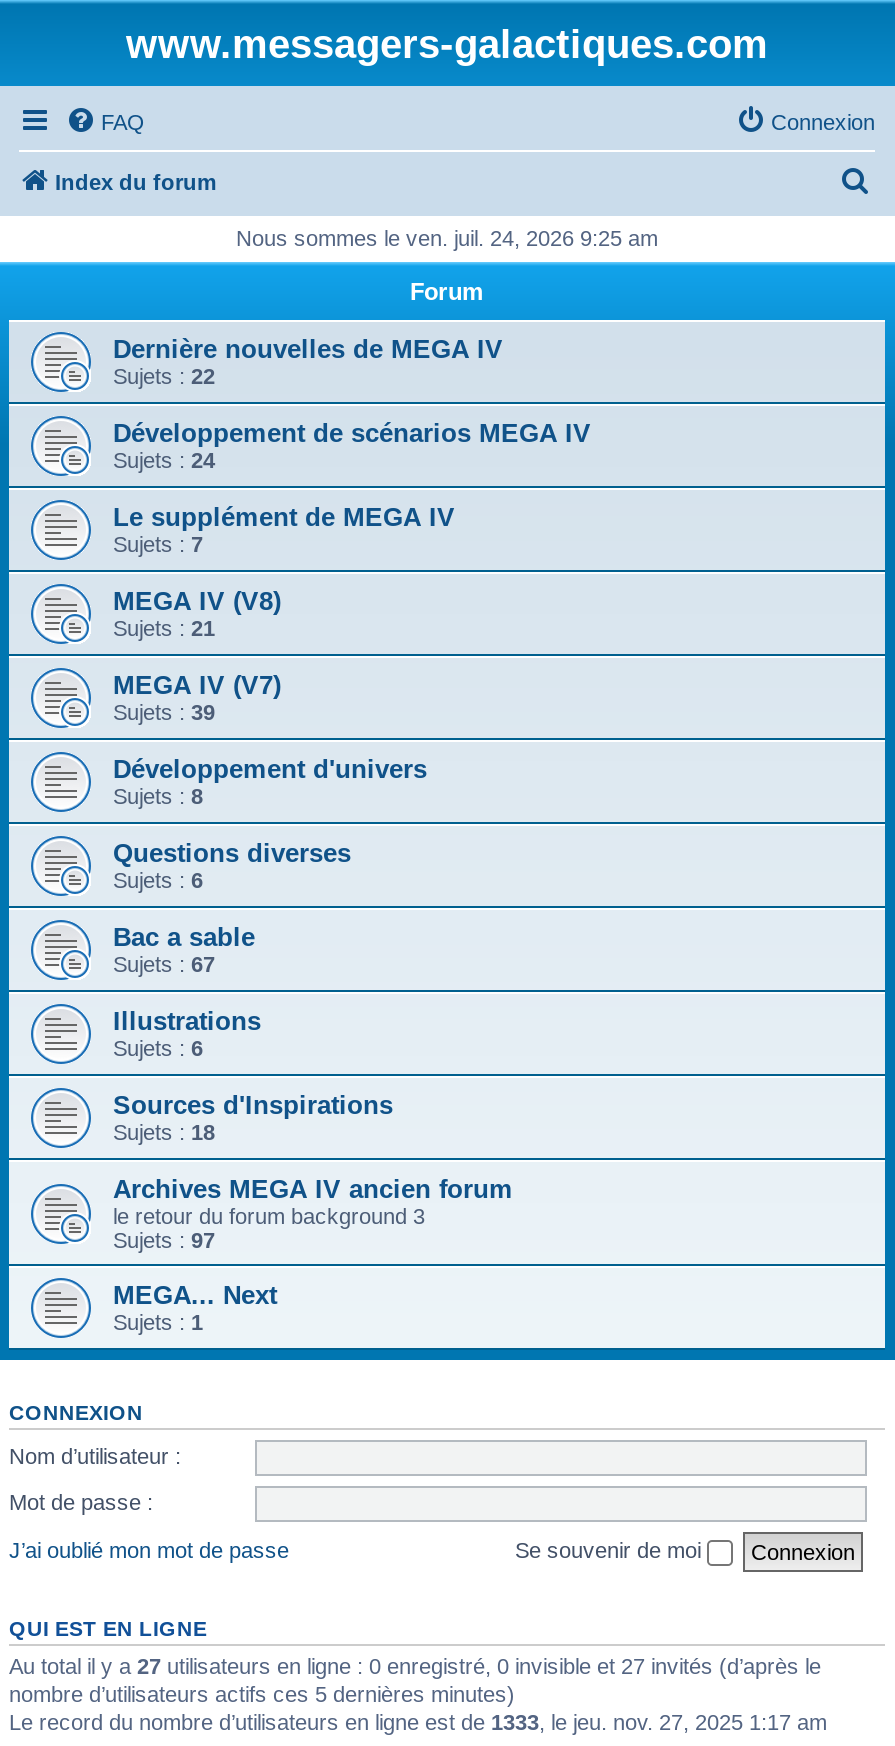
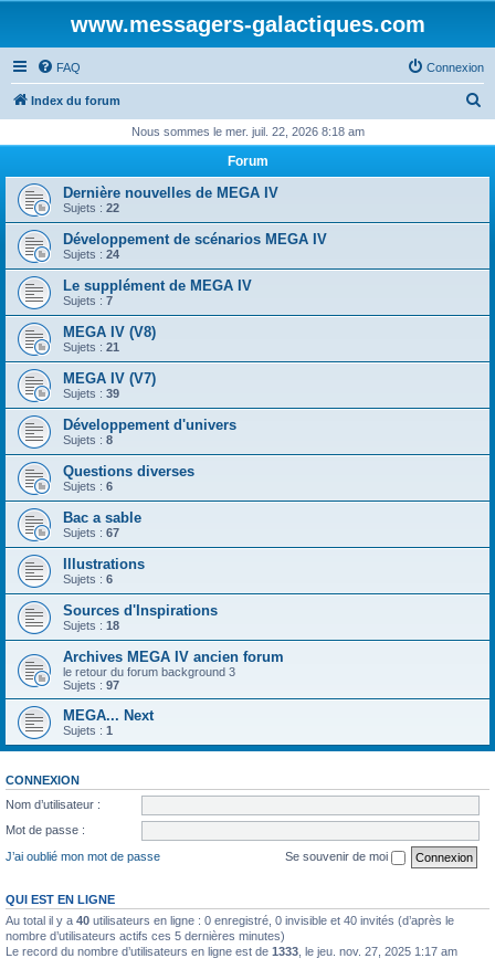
- Nous sommes le ven. juil. 24, 2026 9:25 am
+ Nous sommes le mer. juil. 22, 2026 8:18 am

- Au total il y a 27 utilisateurs en ligne : 0 enregistré, 0 invisible et 27 invités (d’après le
+ Au total il y a 40 utilisateurs en ligne : 0 enregistré, 0 invisible et 40 invités (d’après le
